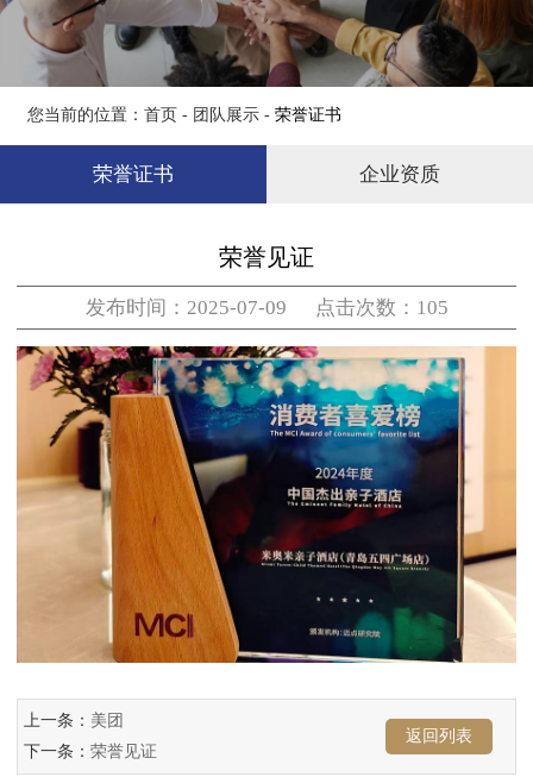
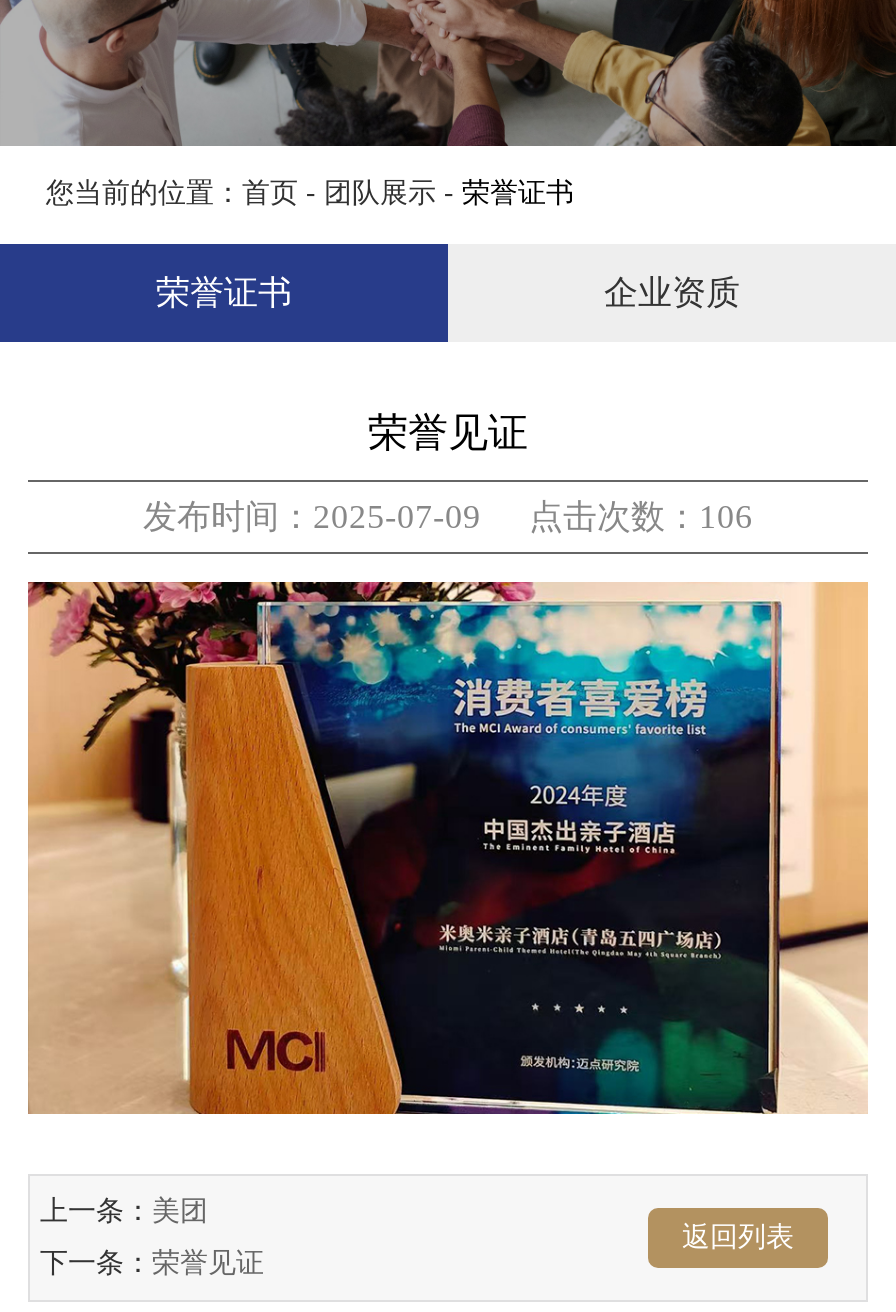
- 发布时间：2025-07-09 点击次数：105
+ 发布时间：2025-07-09 点击次数：106
